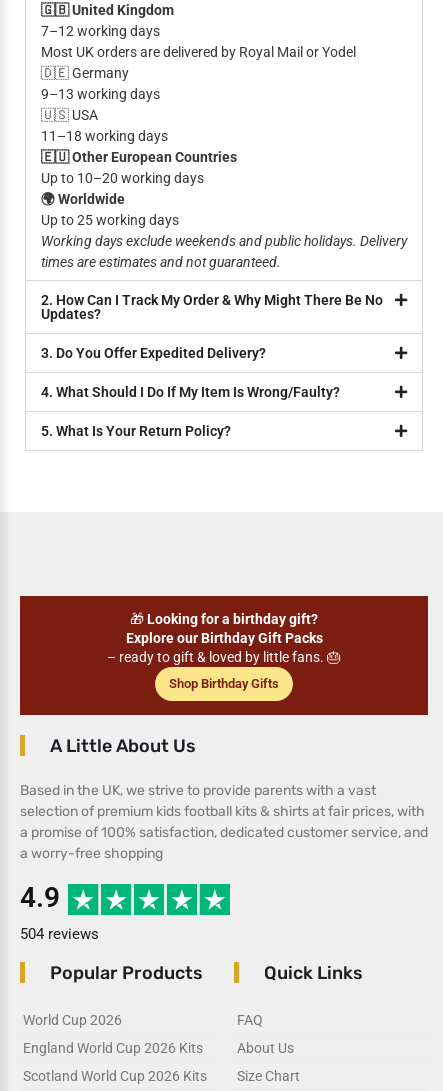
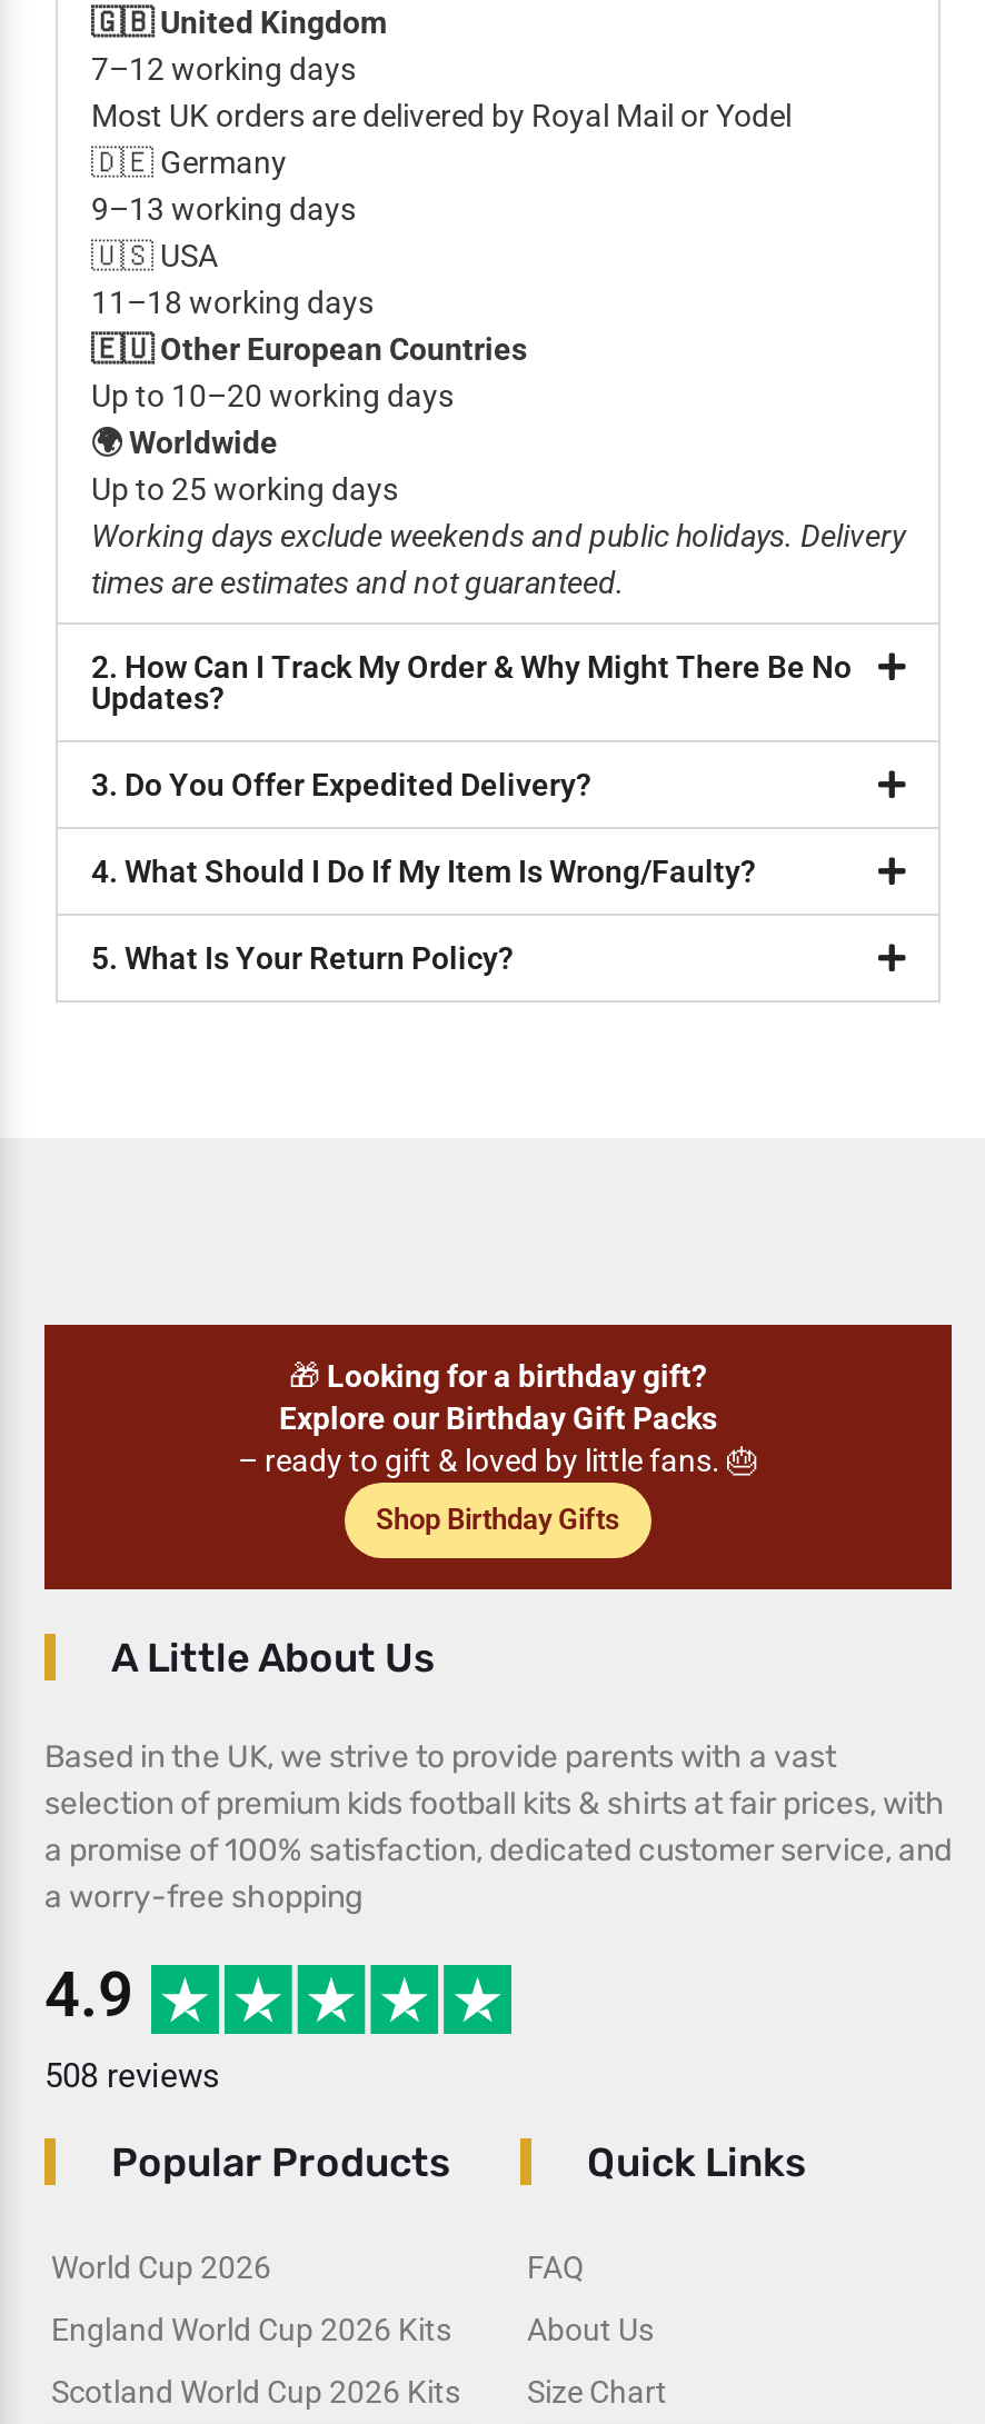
- 504 reviews
+ 508 reviews
